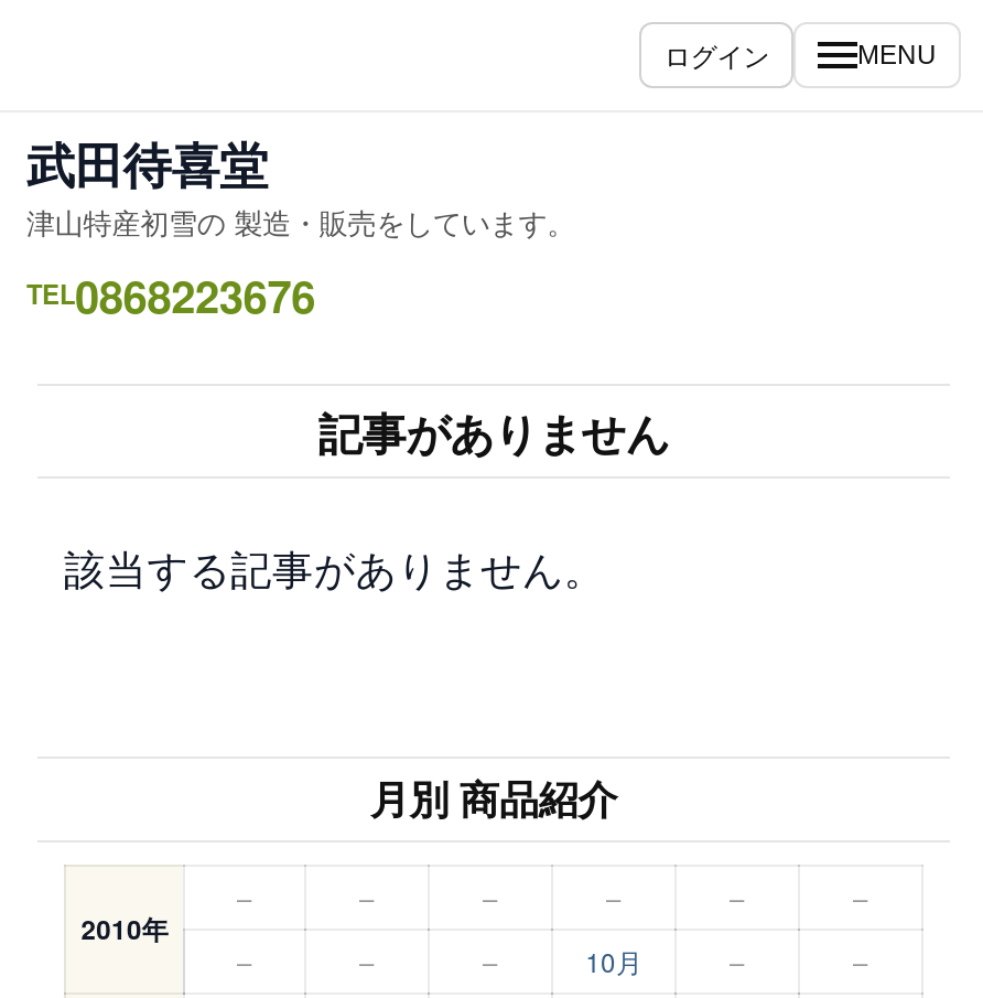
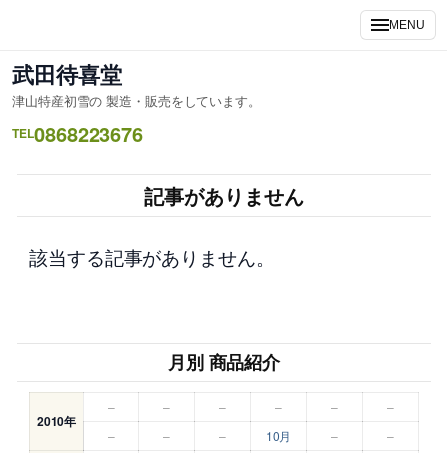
- ログイン
